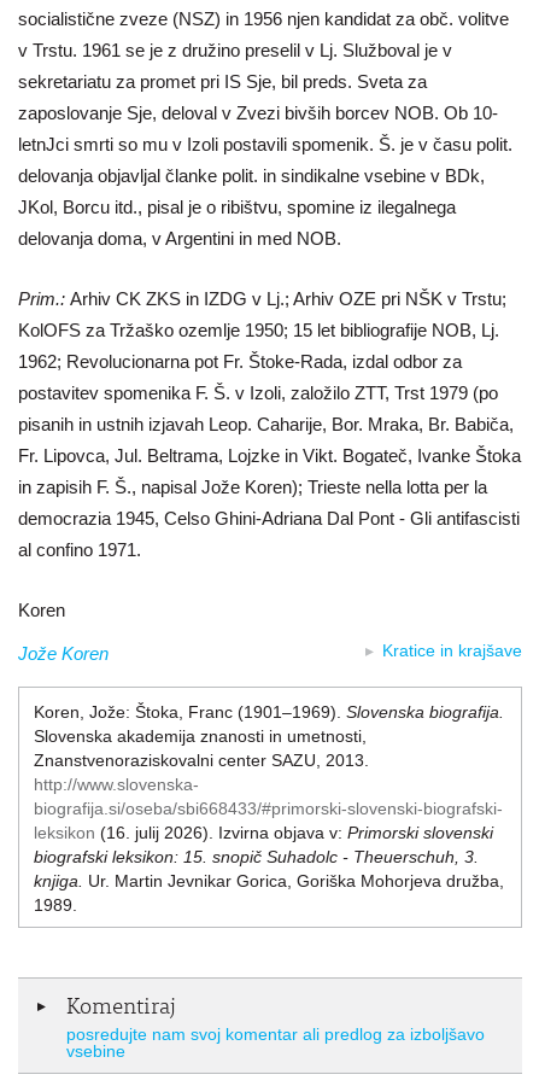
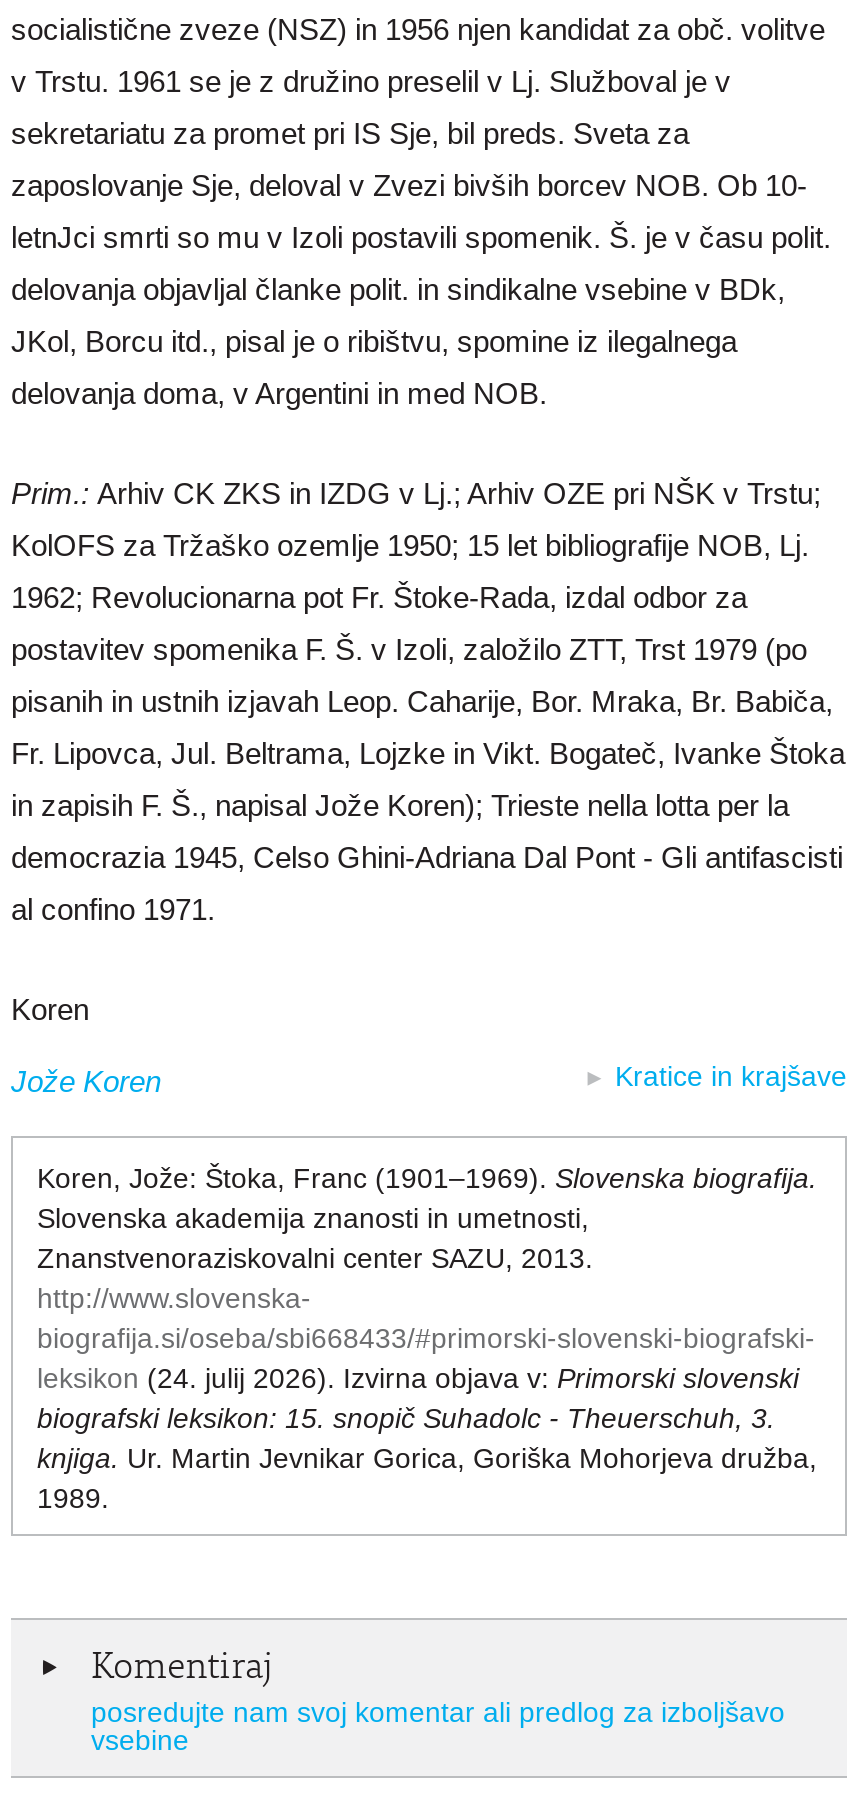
- leksikon (16. julij 2026). Izvirna objava v: Primorski slovenski
+ leksikon (24. julij 2026). Izvirna objava v: Primorski slovenski
